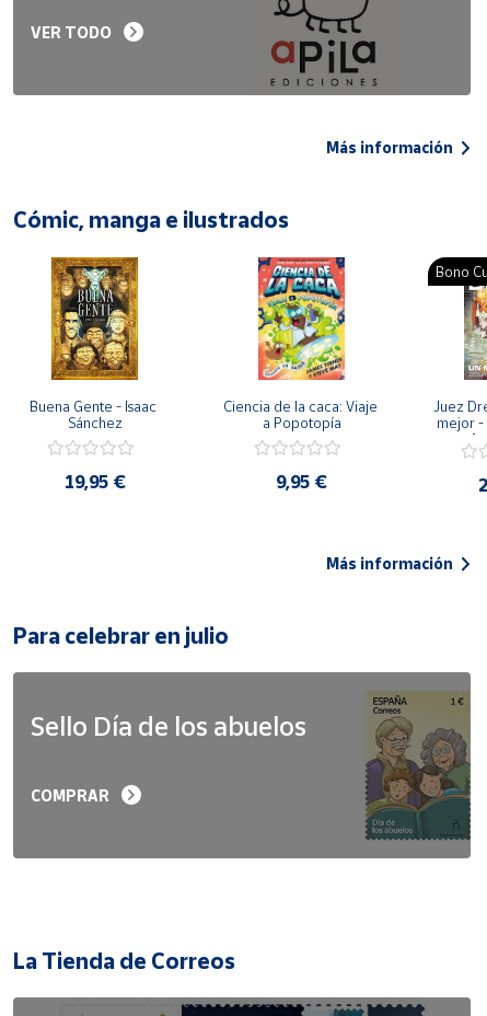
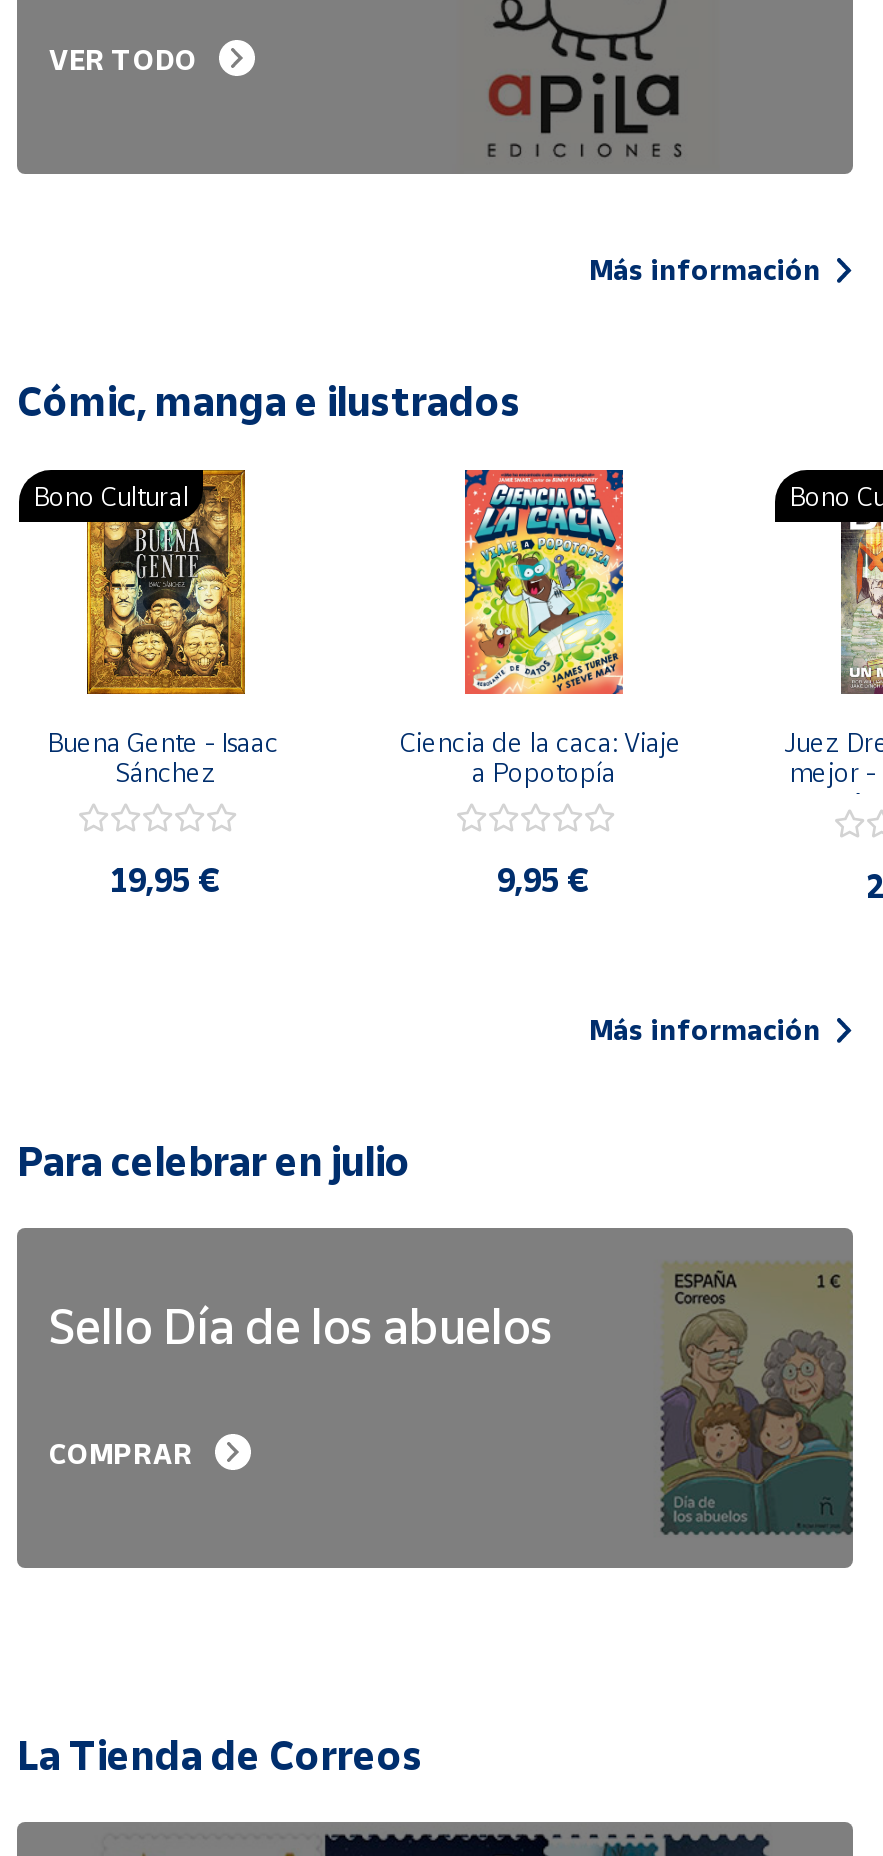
+ Bono Cultural
